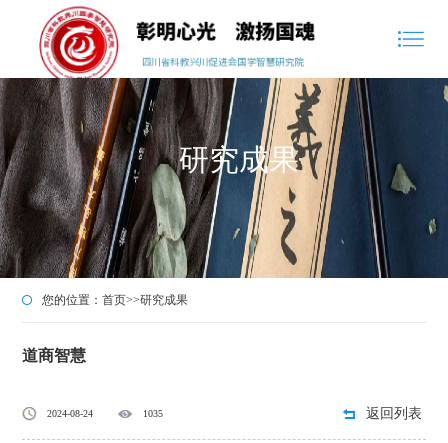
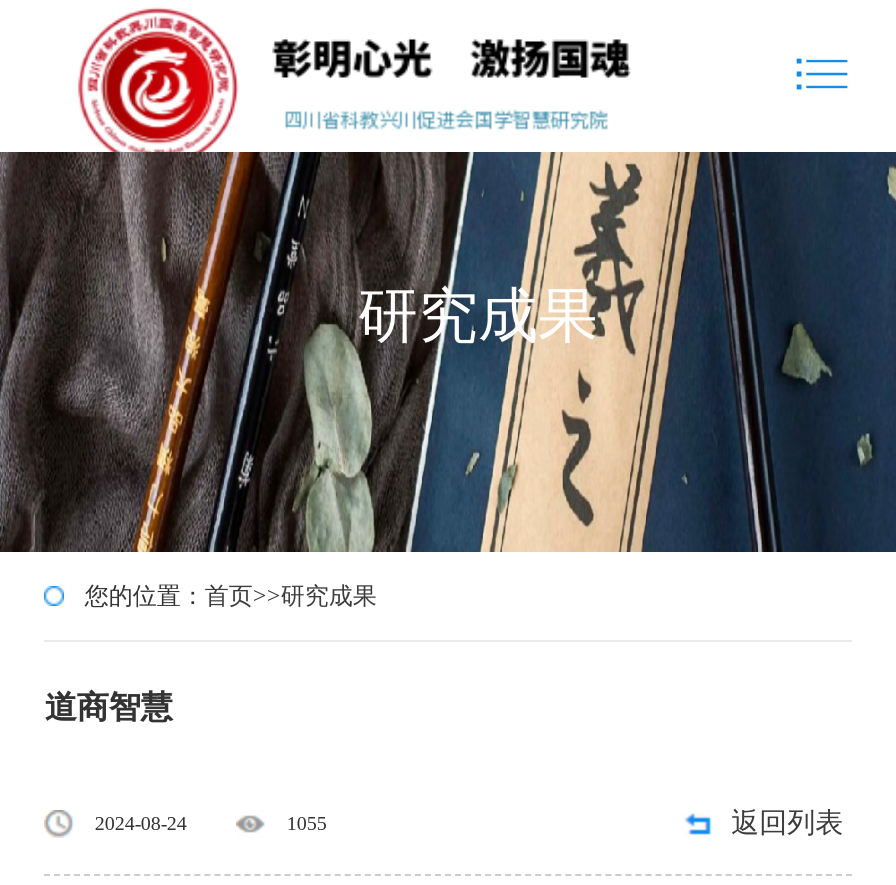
- 1035
+ 1055
